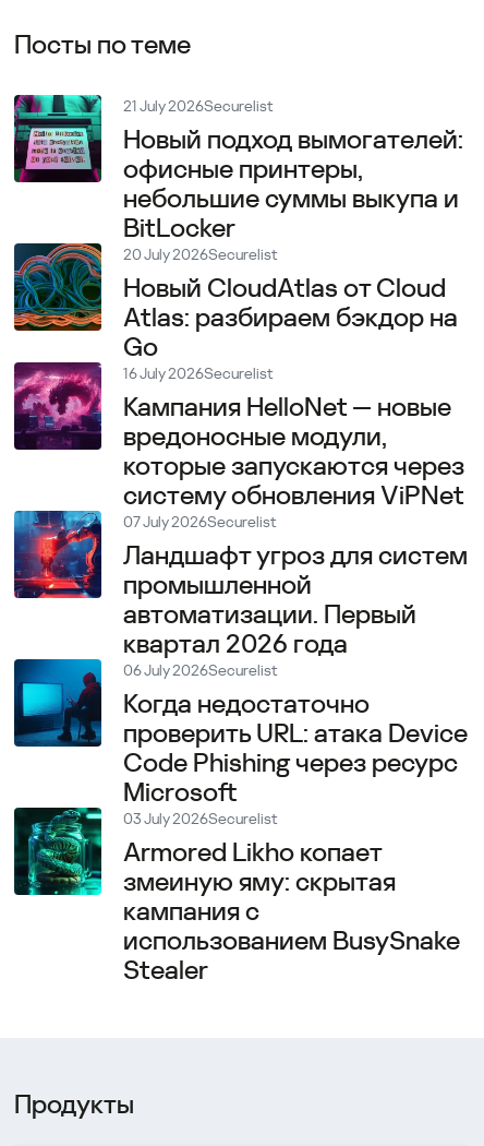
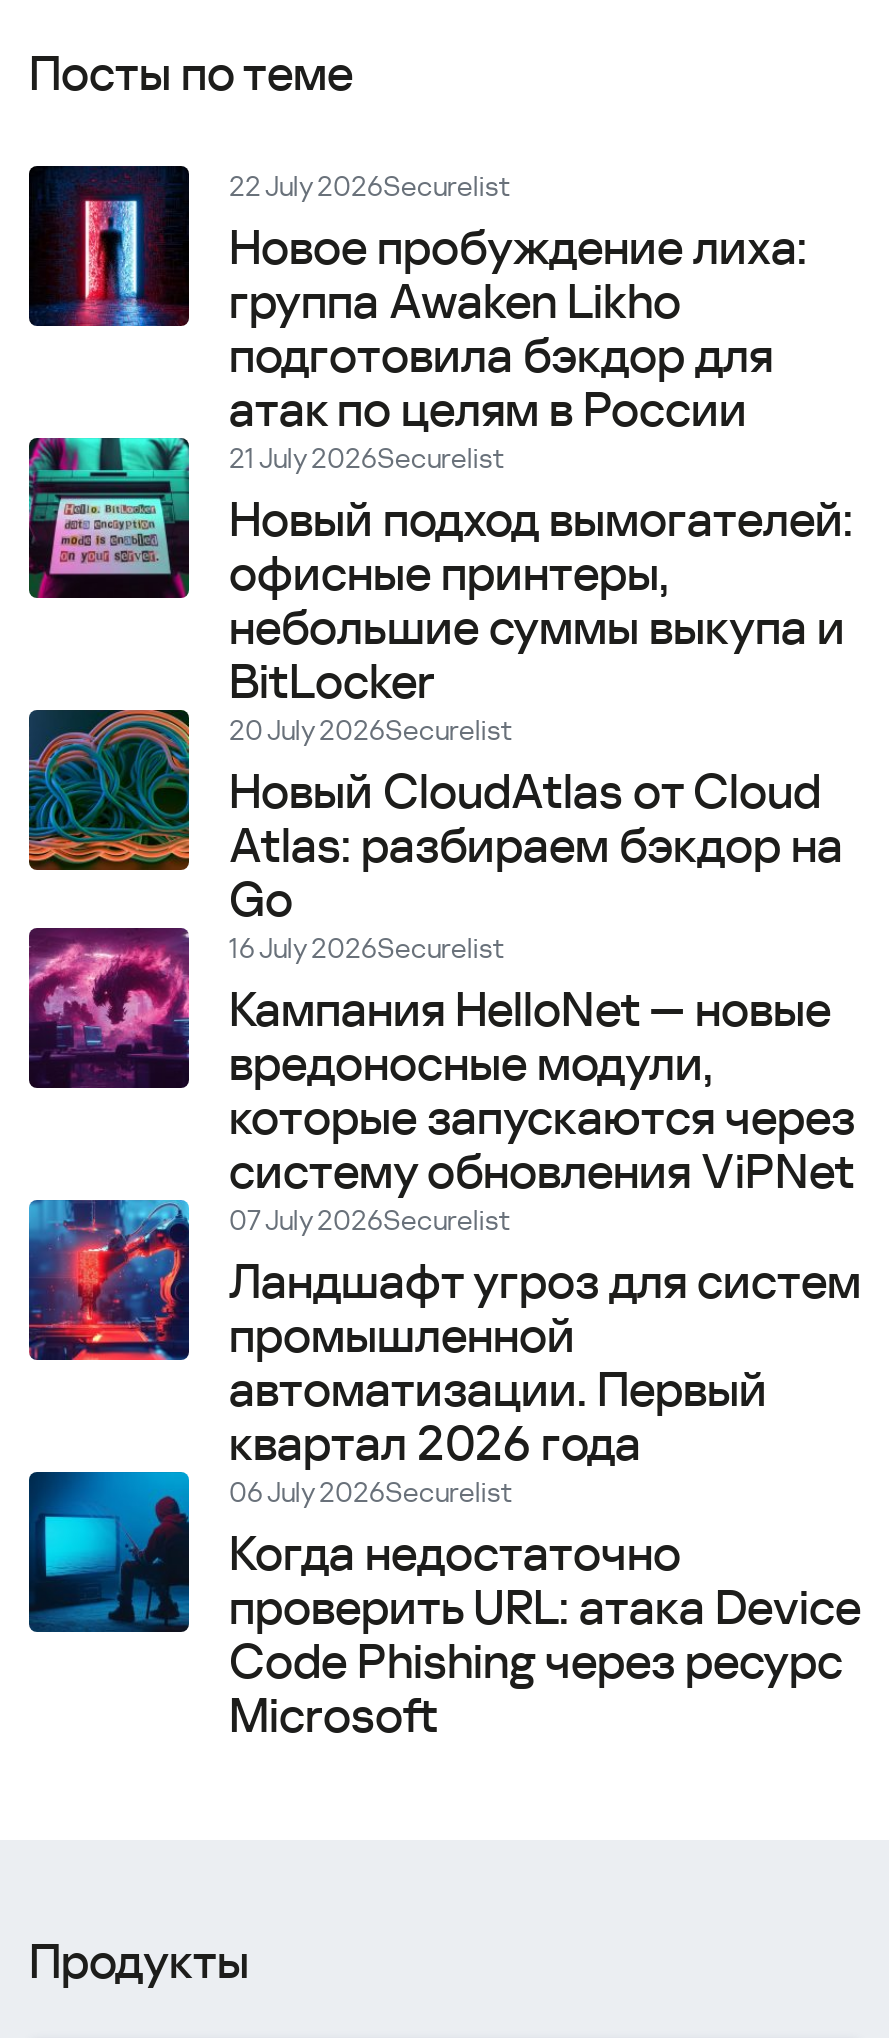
+ [image]
+ 22 July 2026Securelist
+ Новое пробуждение лиха:
+ группа Awaken Likho
+ подготовила бэкдор для
+ атак по целям в России

moved down: [image] | 21 July 2026Securelist | Новый подход вымогателей: | ... | Code Phishing через ресурс | Microsoft

- [image]
- 03 July 2026Securelist
- Armored Likho копает
- змеиную яму: скрытая
- кампания с
- использованием BusySnake
- Stealer
